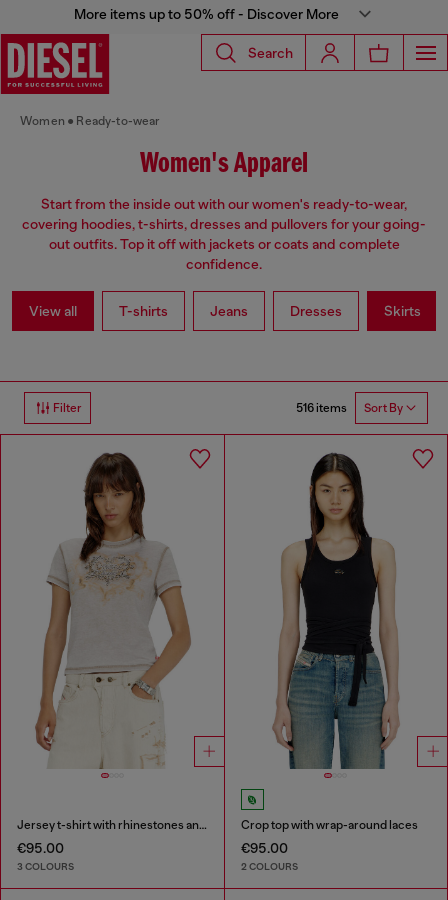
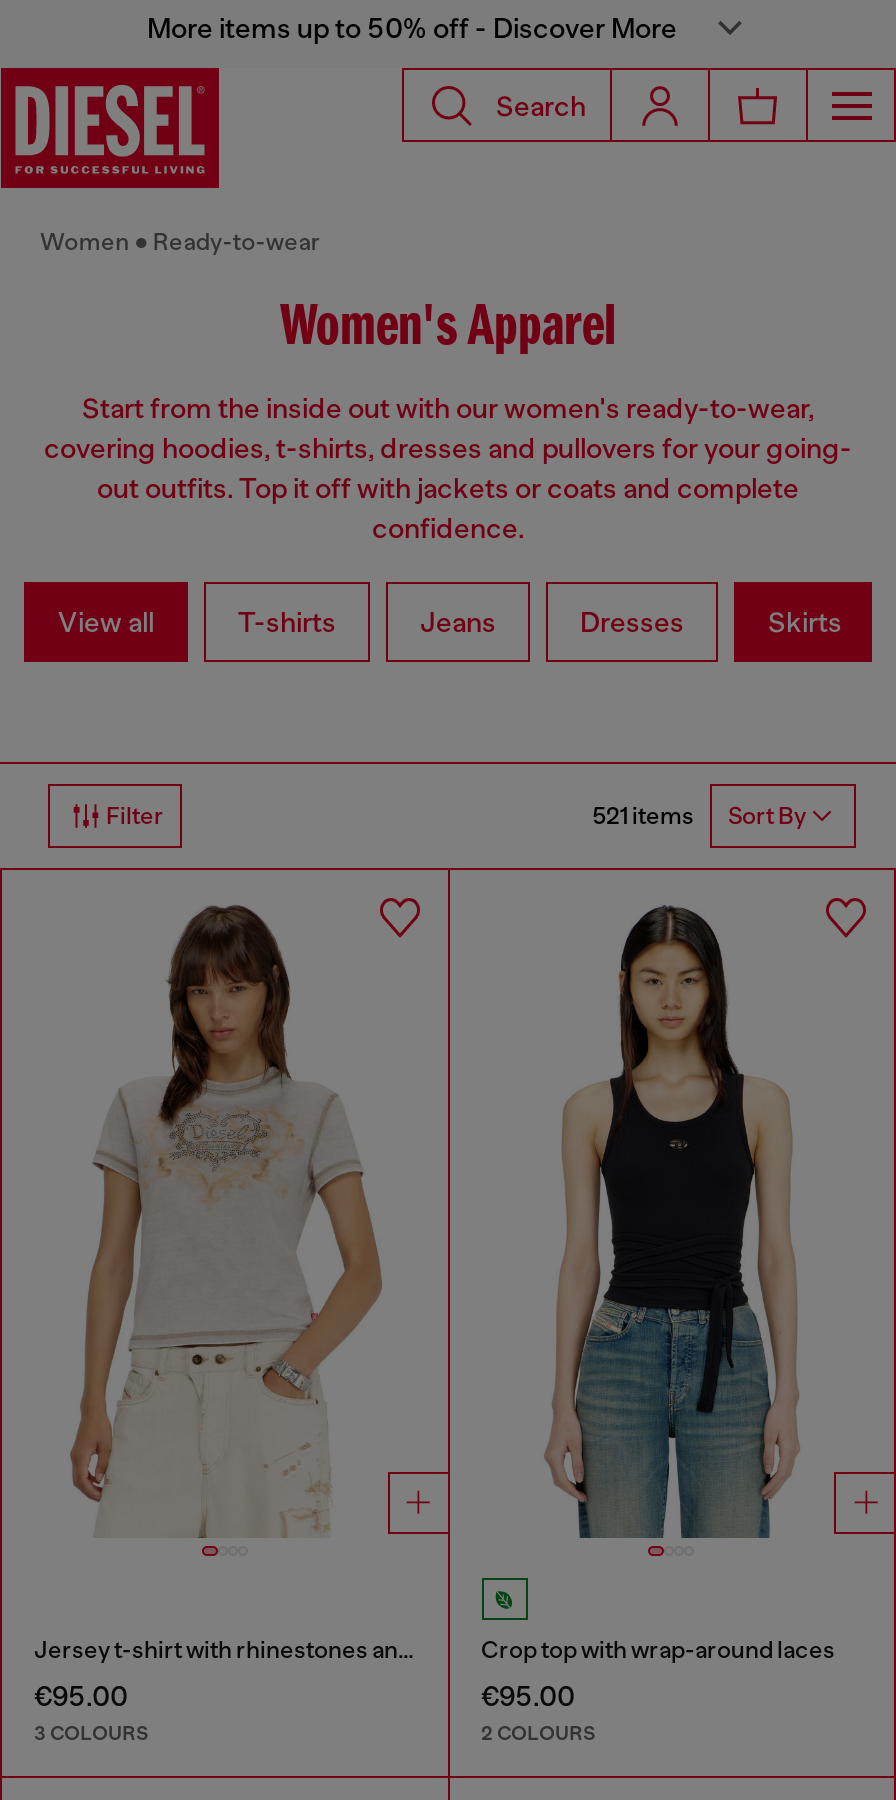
- 516 items Sort By
+ 521 items Sort By
